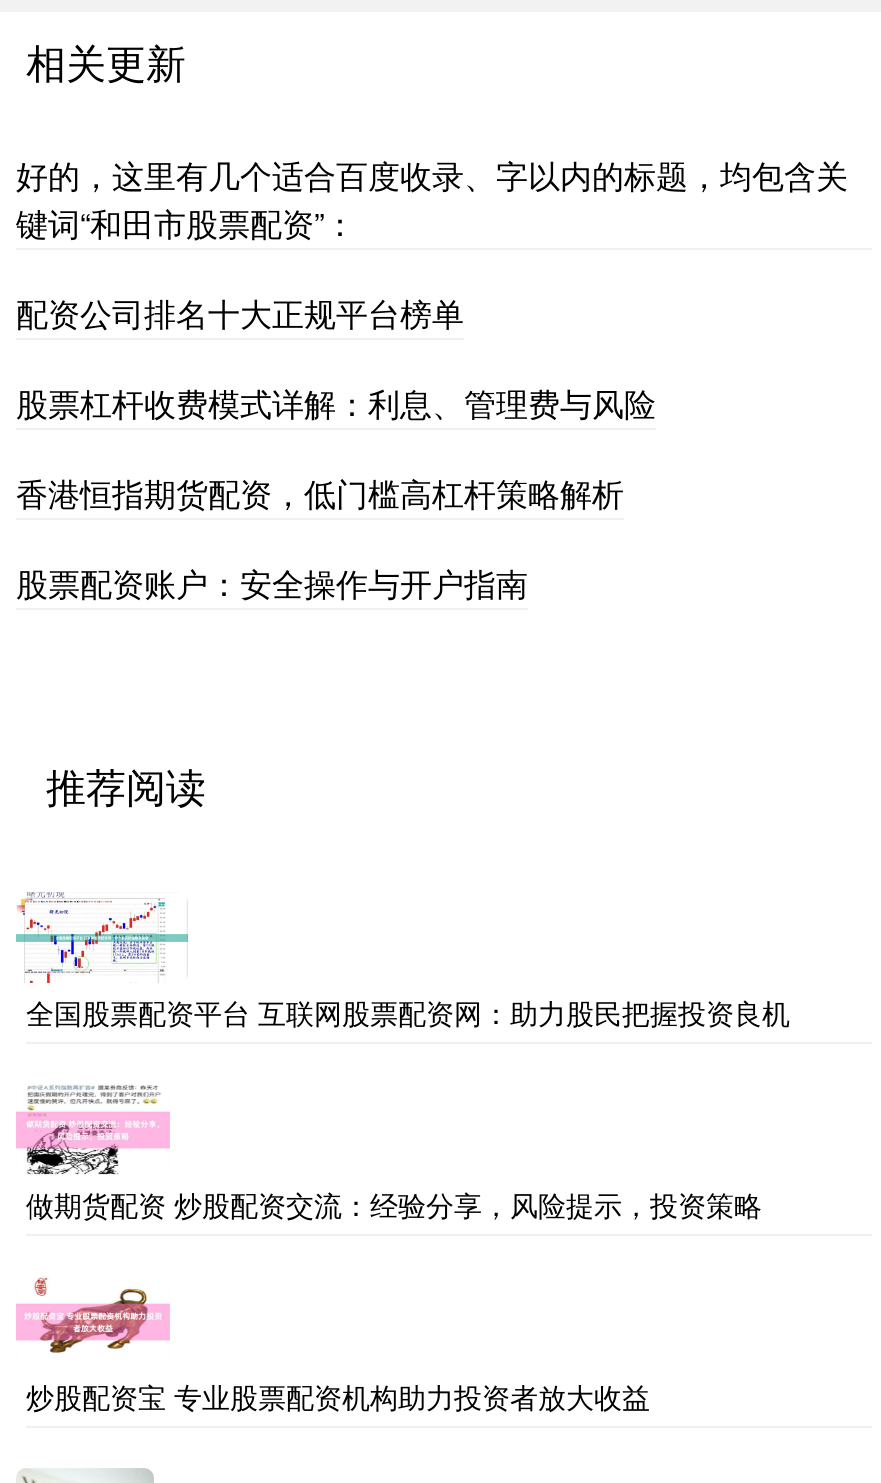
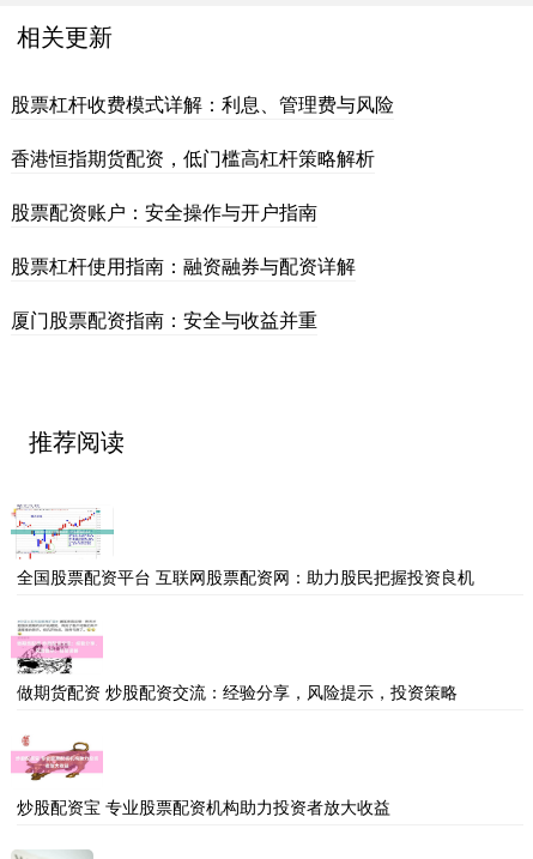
- 好的，这里有几个适合百度收录、字以内的标题，均包含关
- 键词“和田市股票配资”：
- 配资公司排名十大正规平台榜单

moved up: 股票杠杆收费模式详解：利息、管理费与风险 | 香港恒指期货配资，低门槛高杠杆策略解析 | 股票配资账户：安全操作与开户指南

+ 股票杠杆使用指南：融资融券与配资详解
+ 厦门股票配资指南：安全与收益并重
